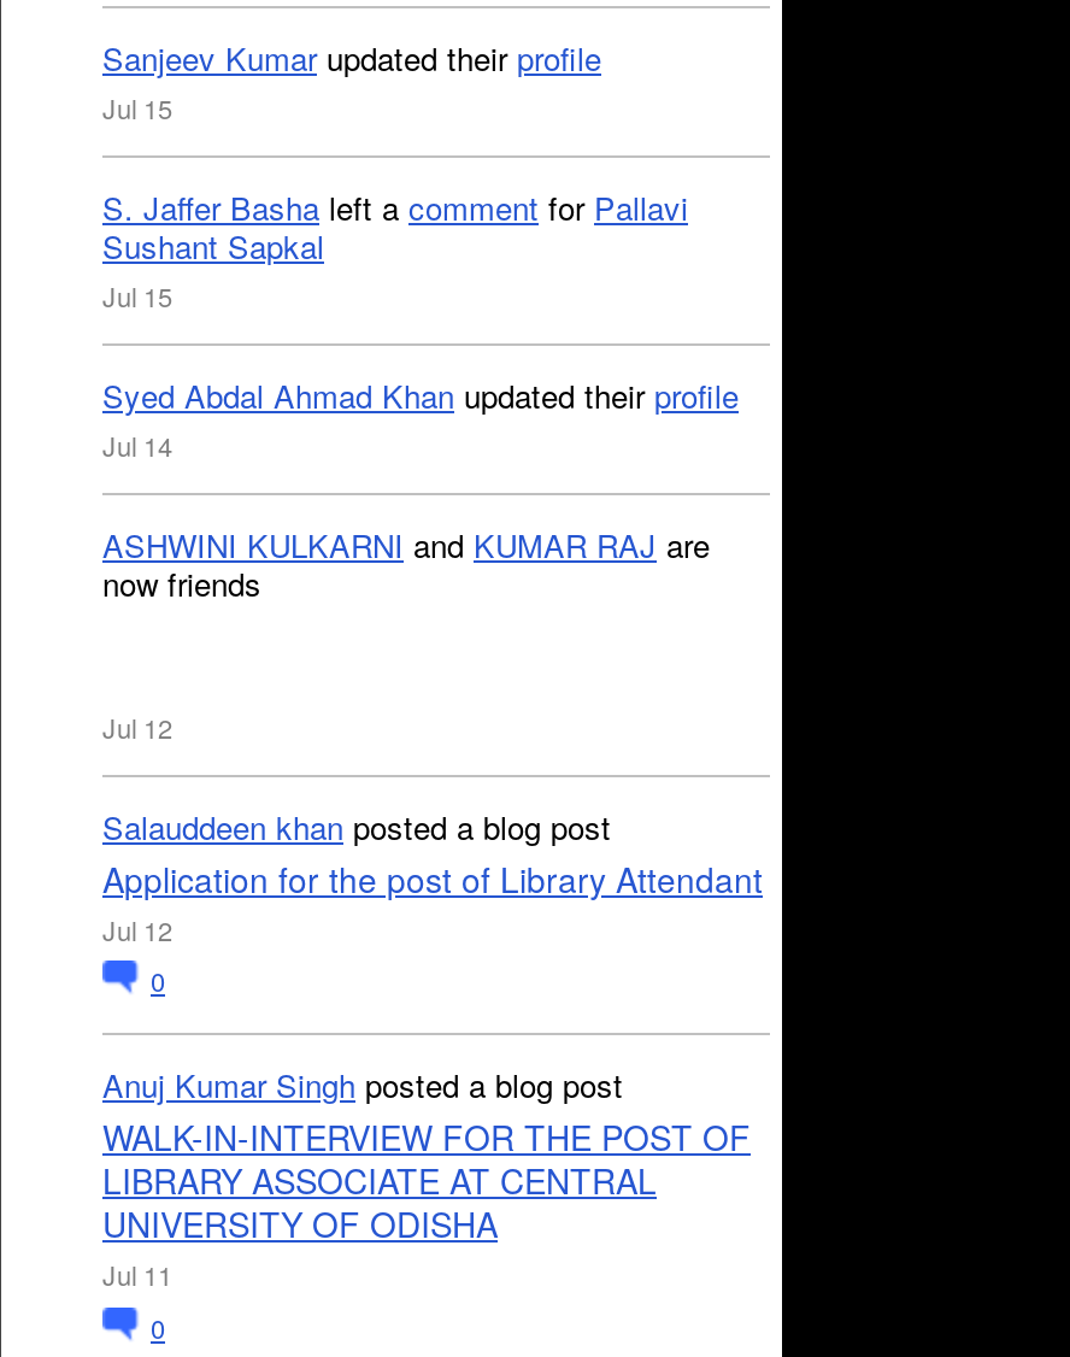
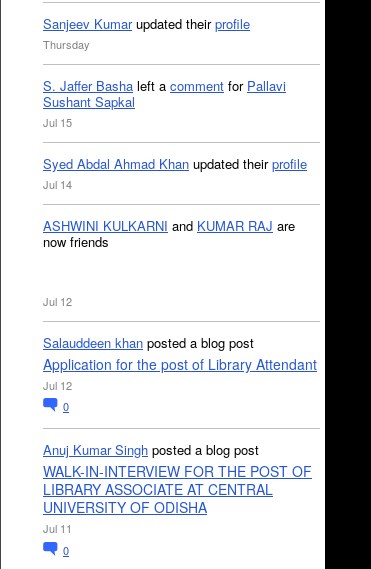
- Jul 15
+ Thursday
